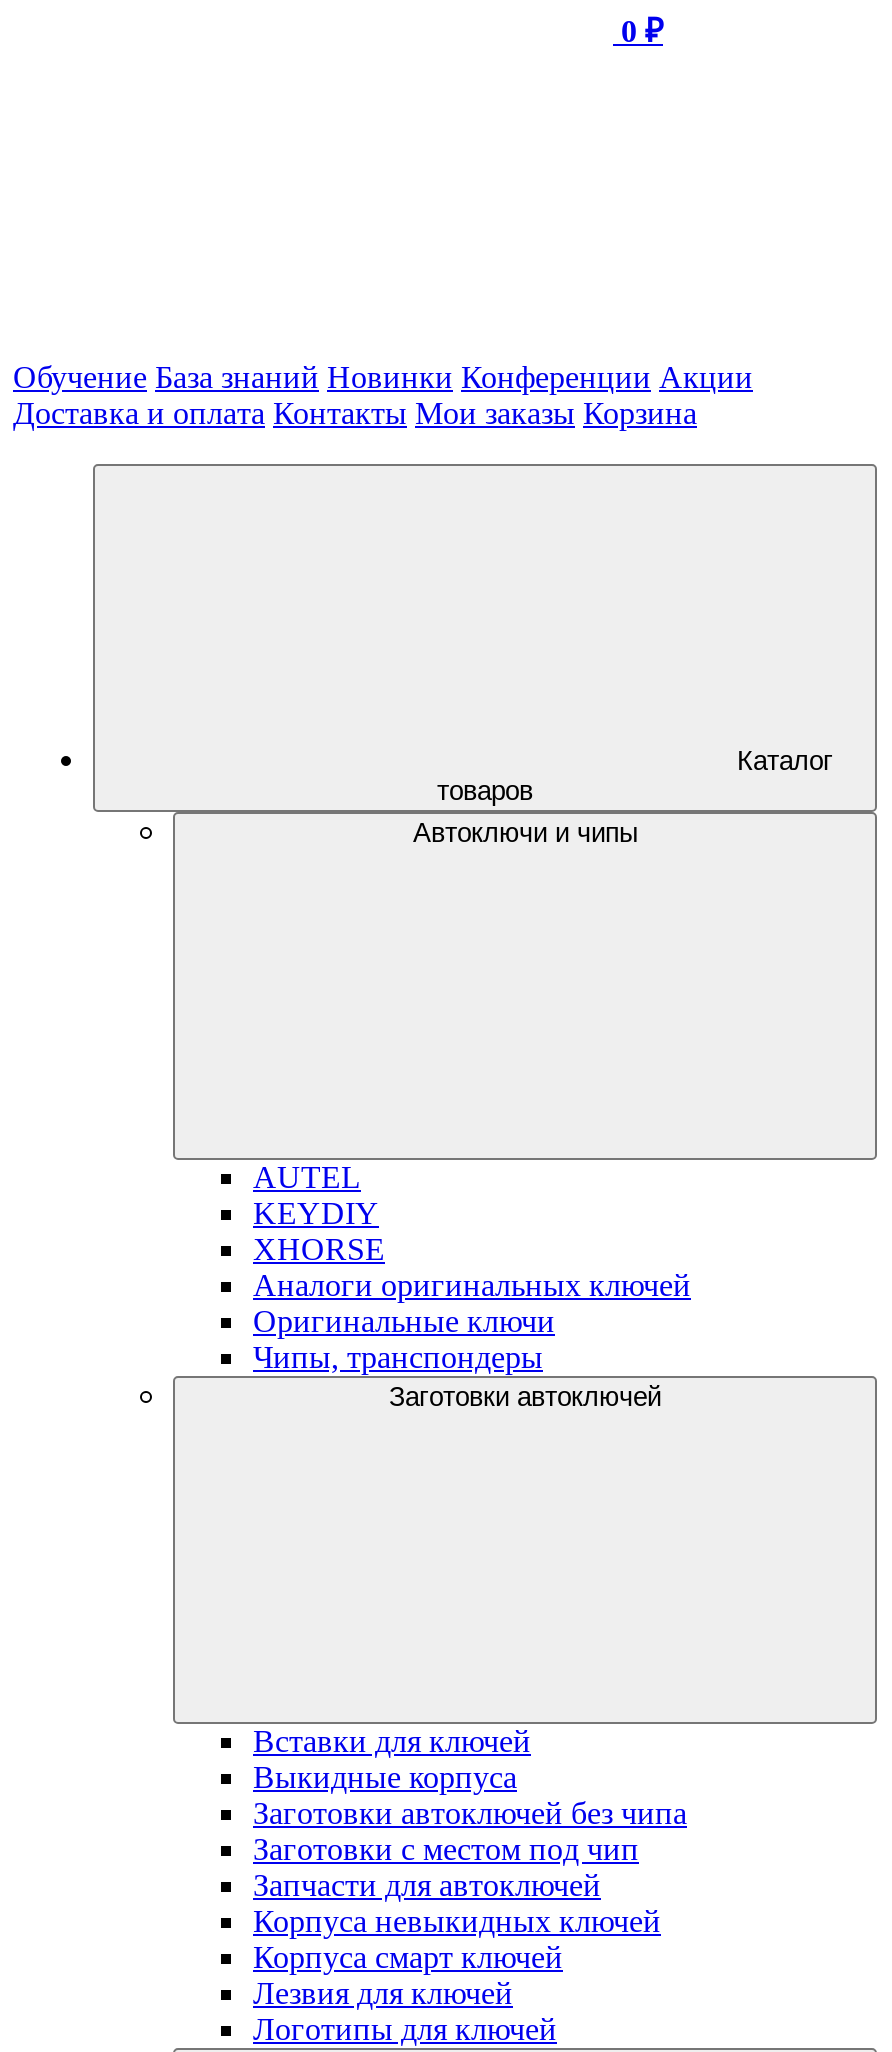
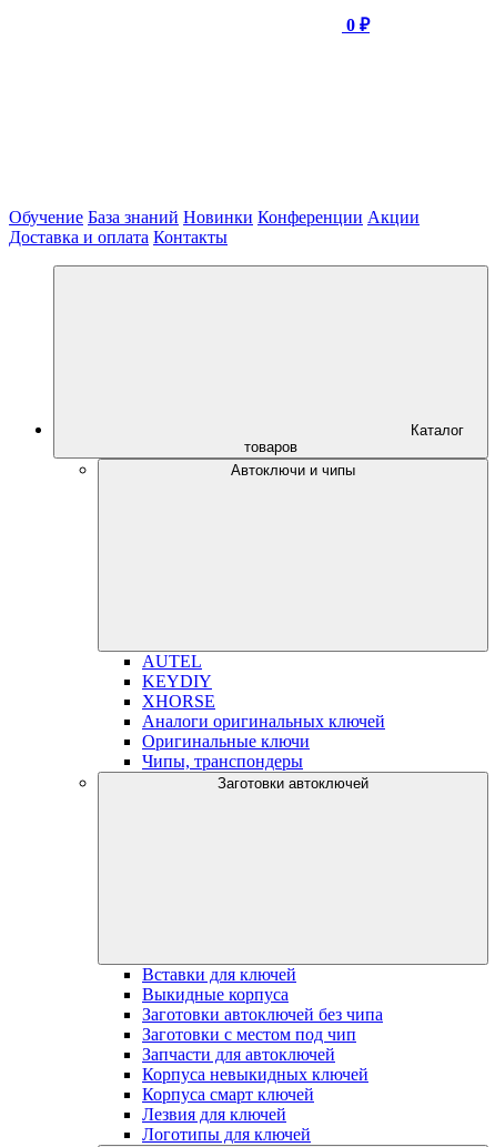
- Доставка и оплата Контакты Мои заказы Корзина
+ Доставка и оплата Контакты
